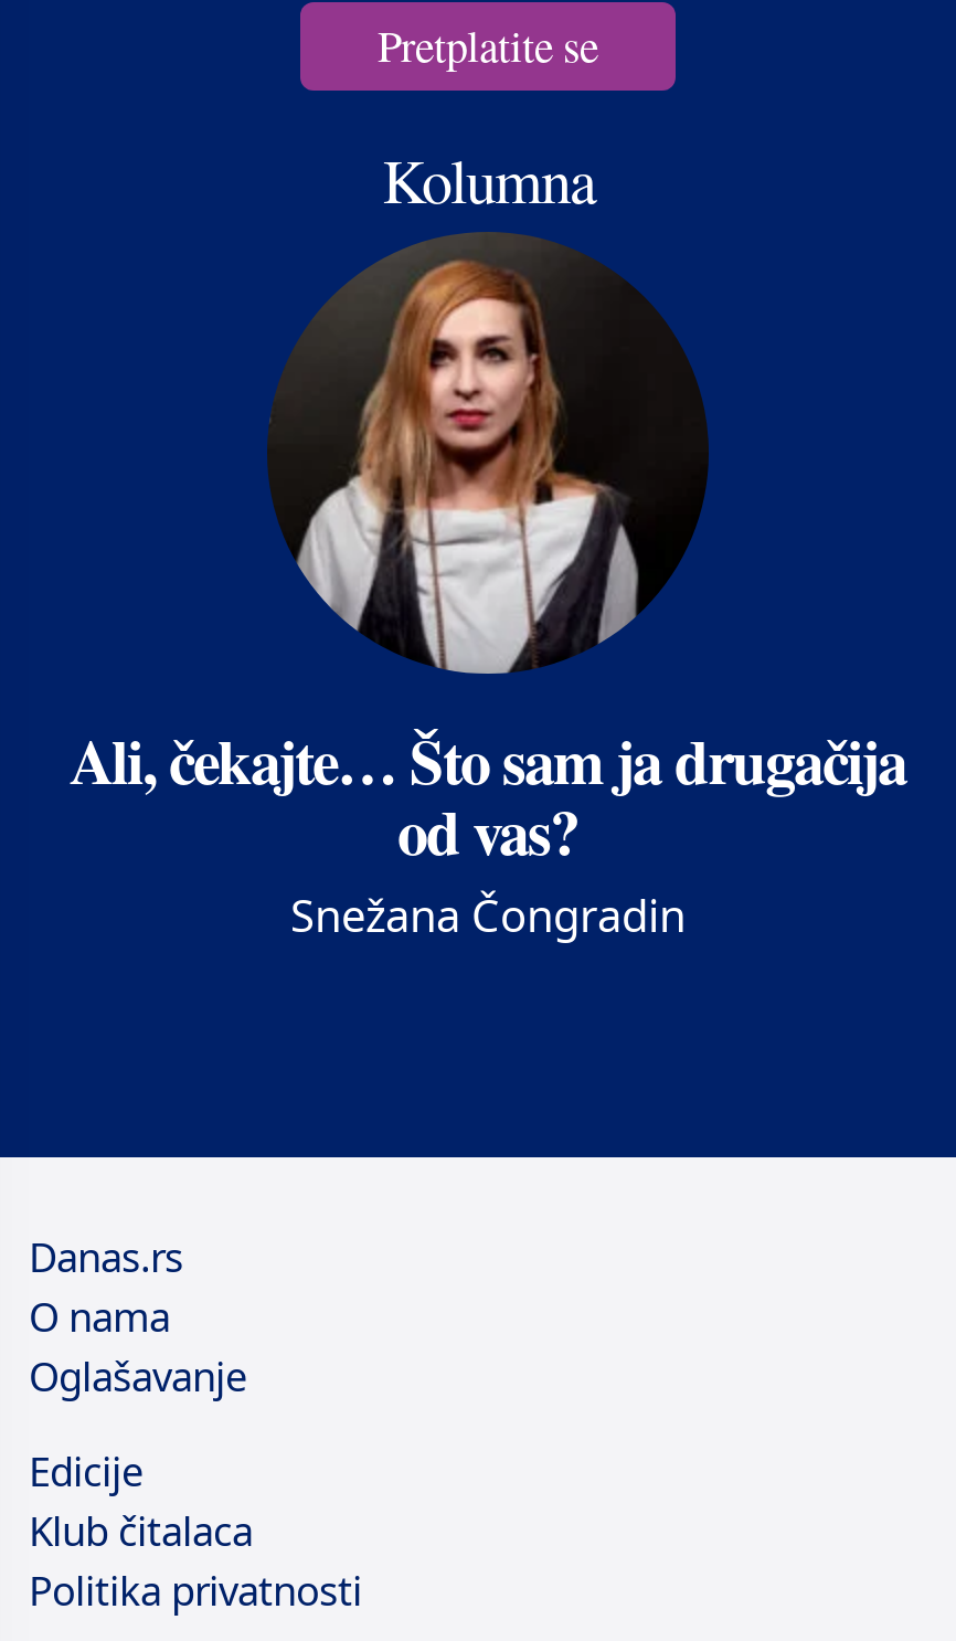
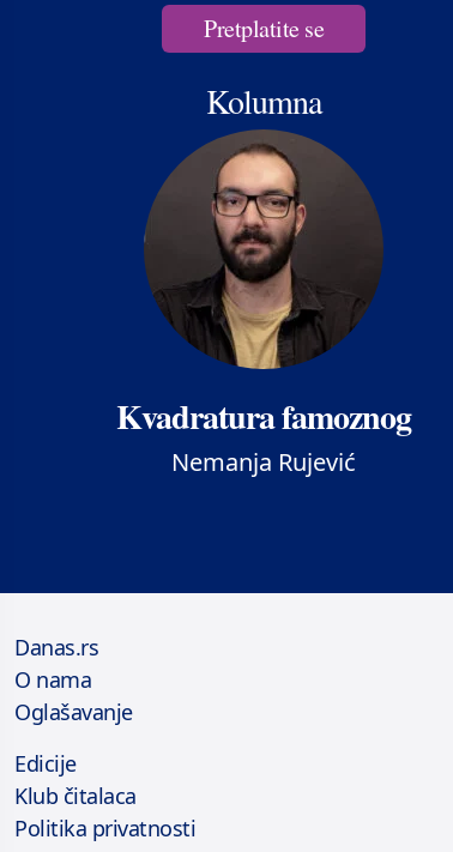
- [image]
- Ali, čekajte… Što sam ja drugačija
- od vas?
- Snežana Čongradin
+ [image]
+ Kvadratura famoznog
+ Nemanja Rujević
